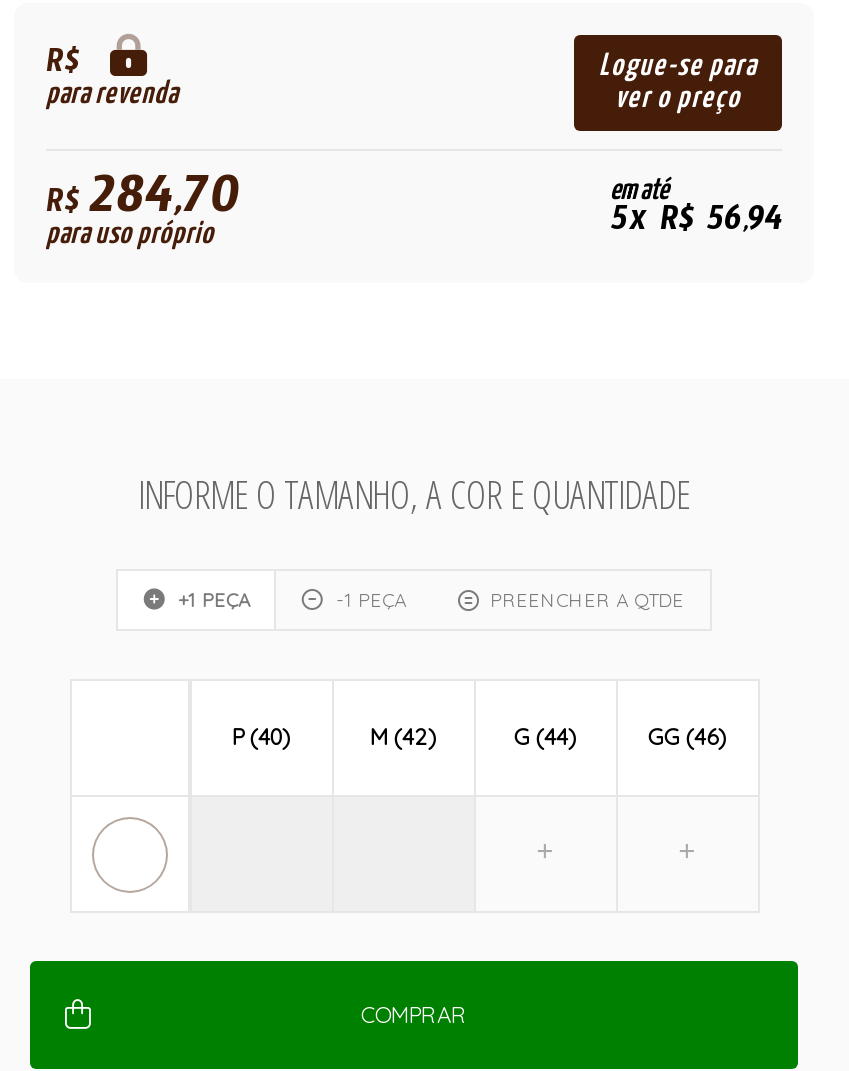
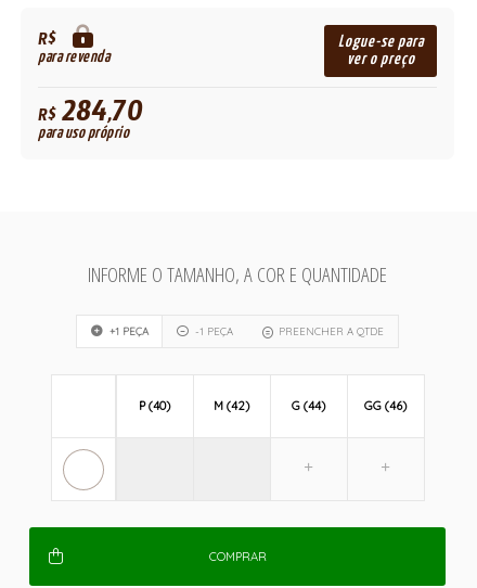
- em até
- 5x R$ 56,94
